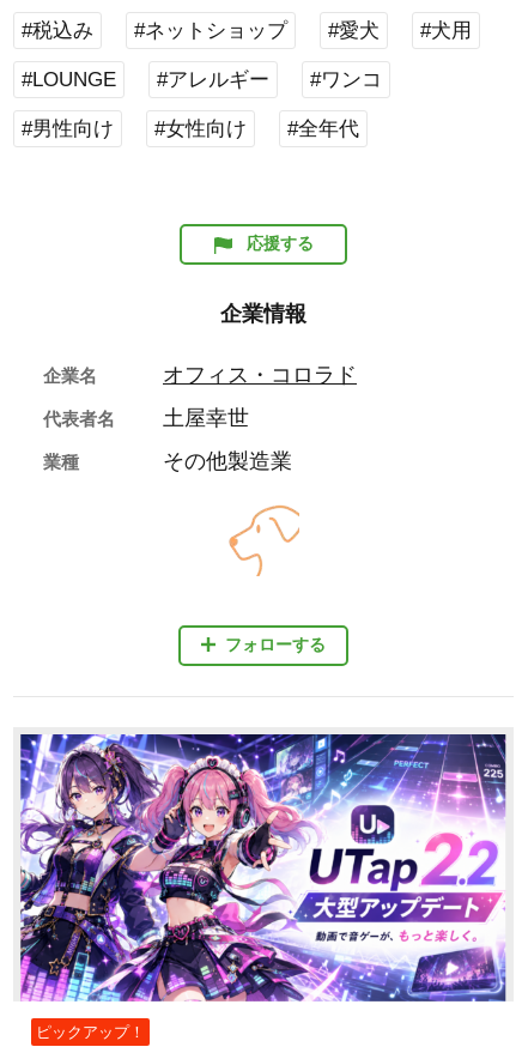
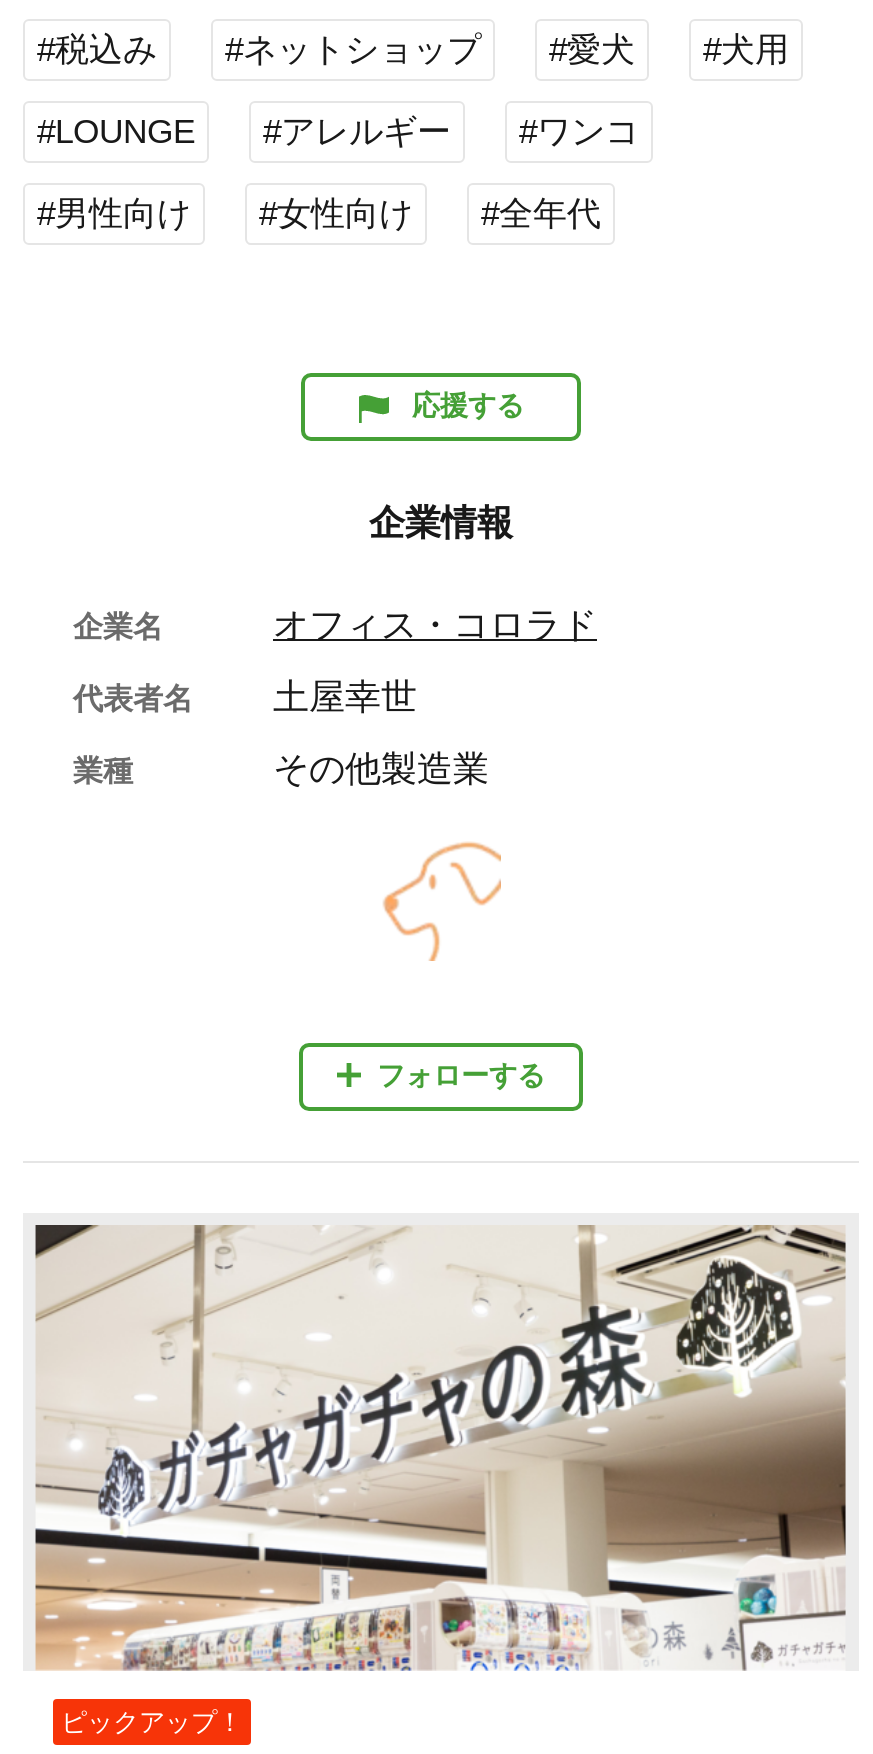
- [image]
+ [image]
